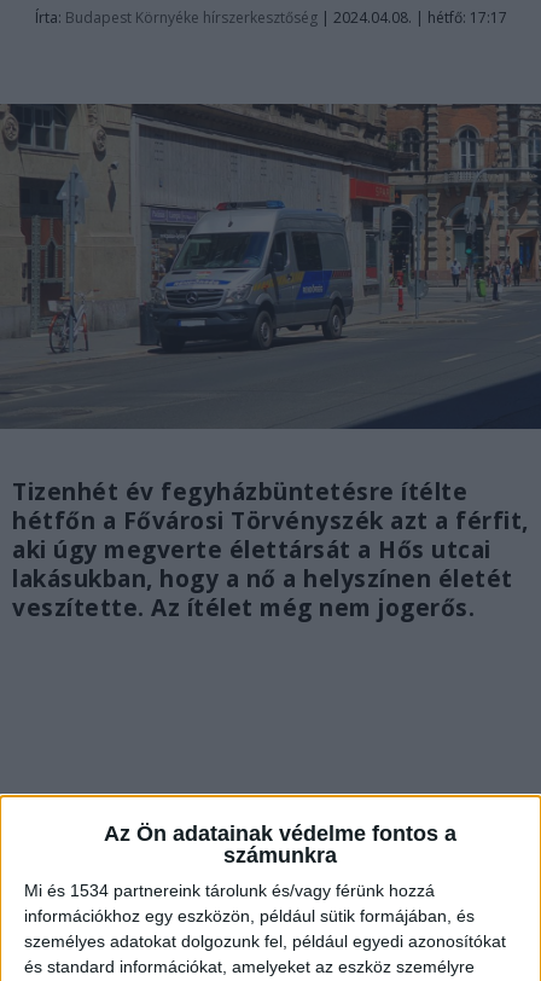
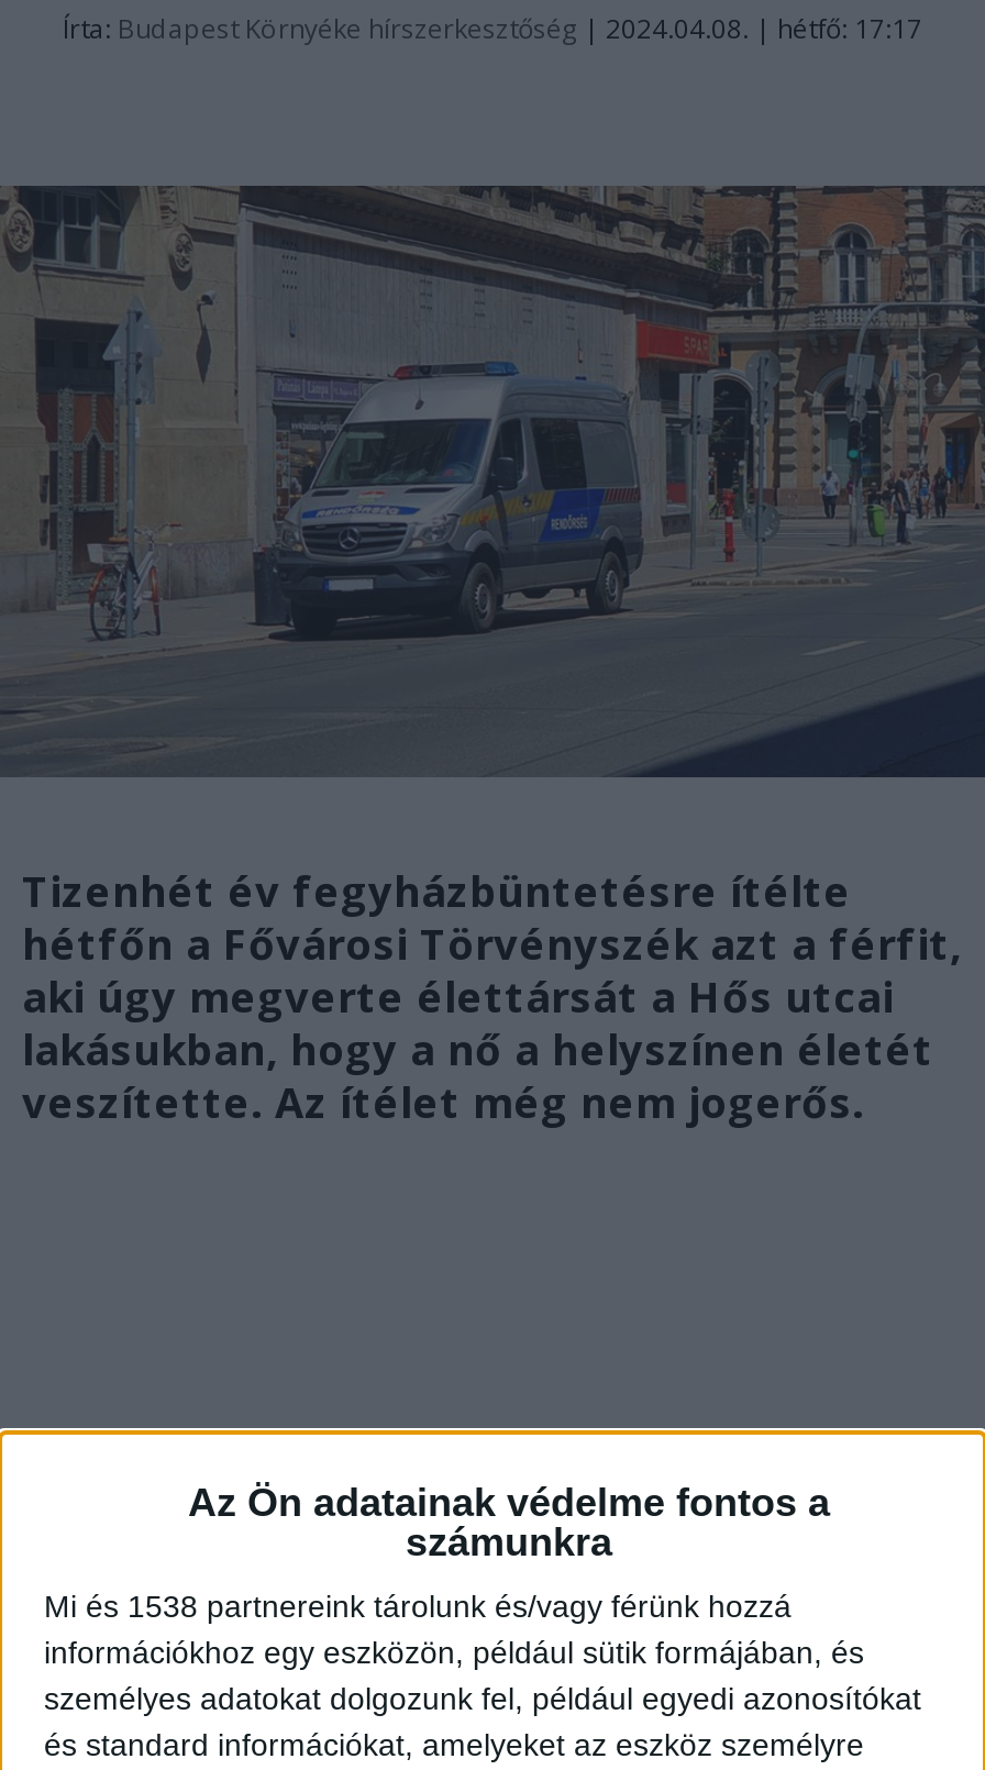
- Mi és 1534 partnereink tárolunk és/vagy férünk hozzá
+ Mi és 1538 partnereink tárolunk és/vagy férünk hozzá
